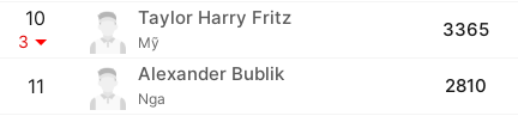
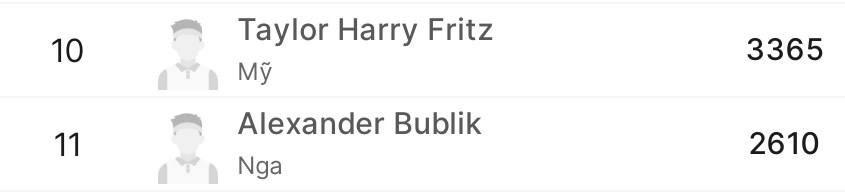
- 3

- 2810
+ 2610
